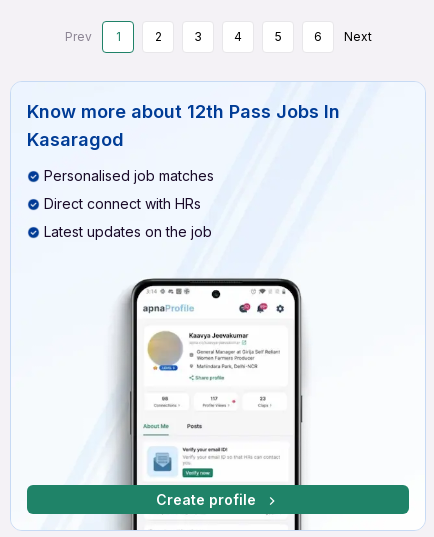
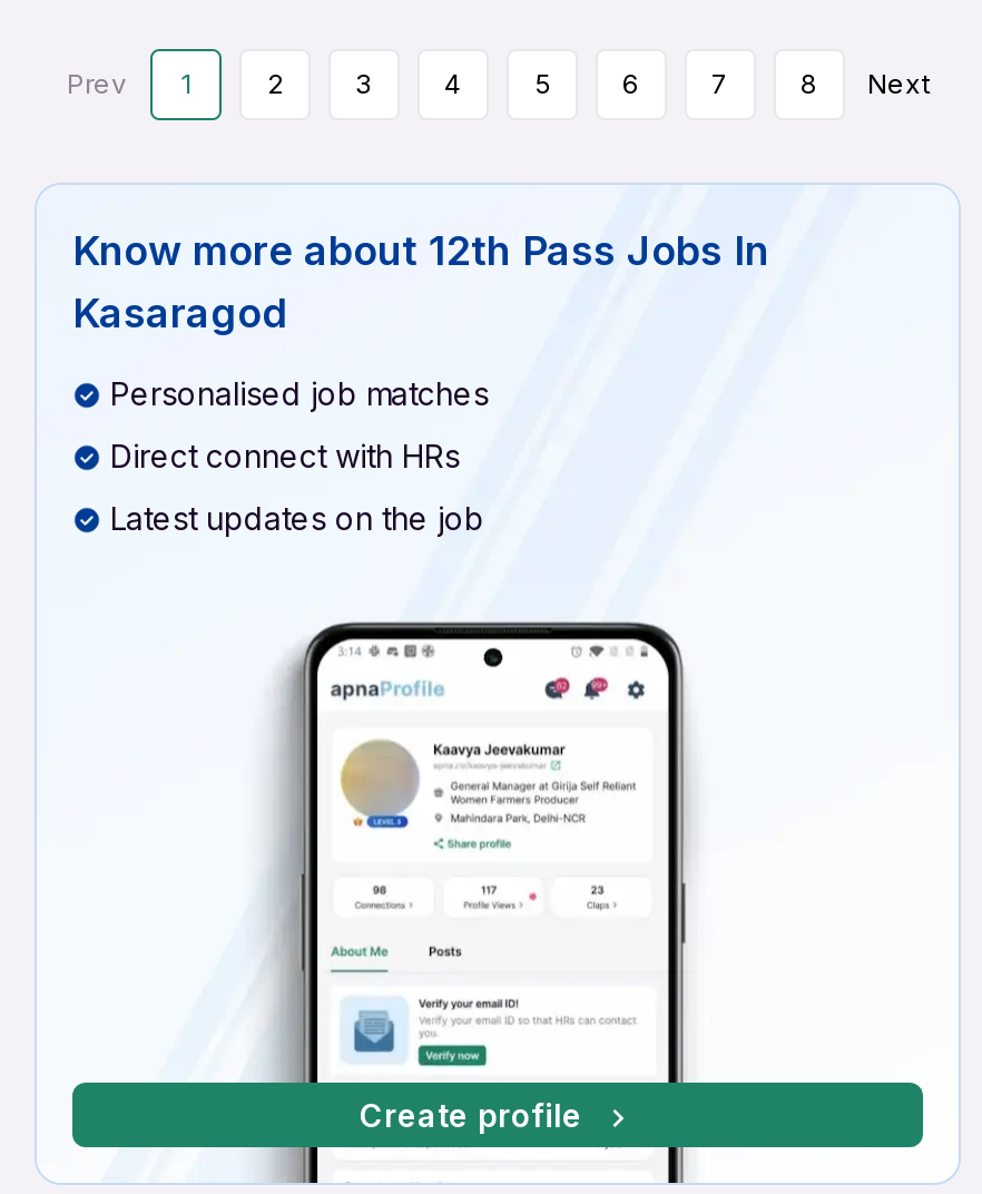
+ 7
+ 8
